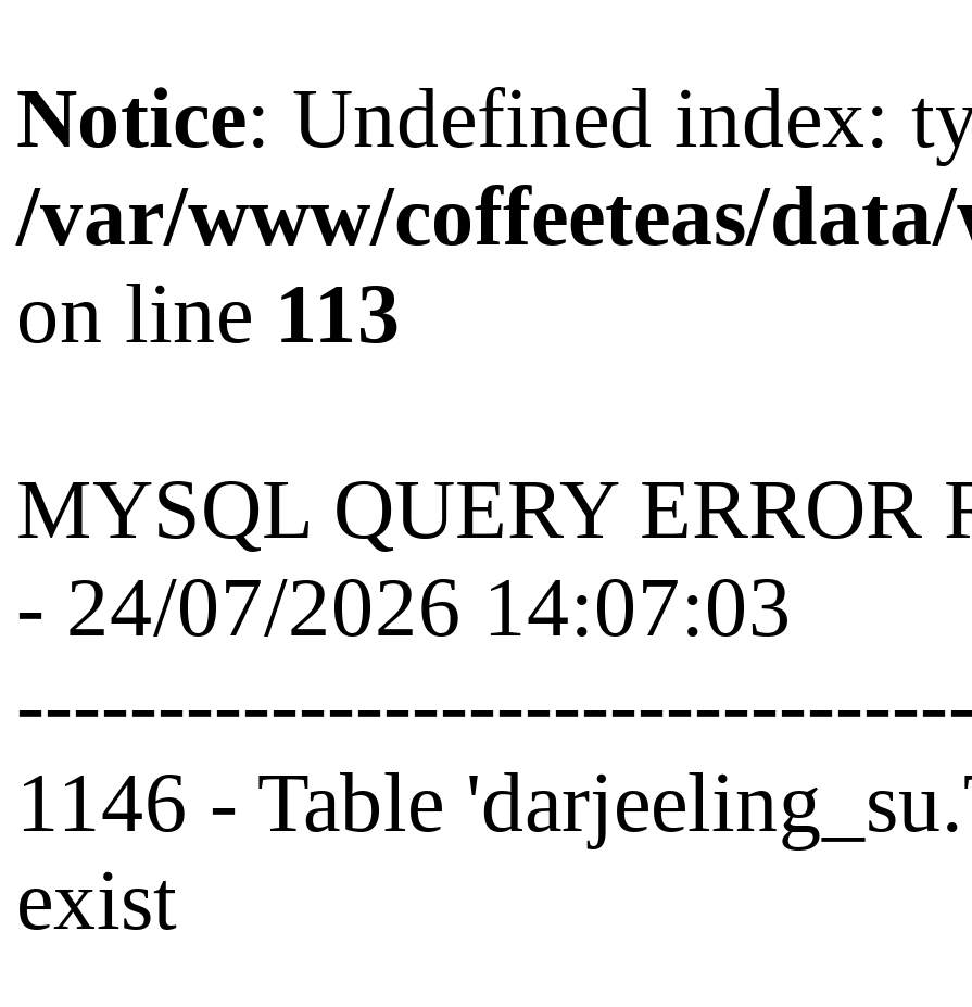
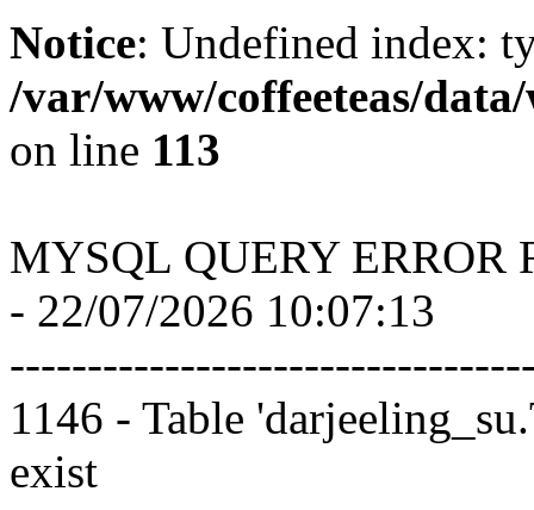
- - 24/07/2026 14:07:03
+ - 22/07/2026 10:07:13
